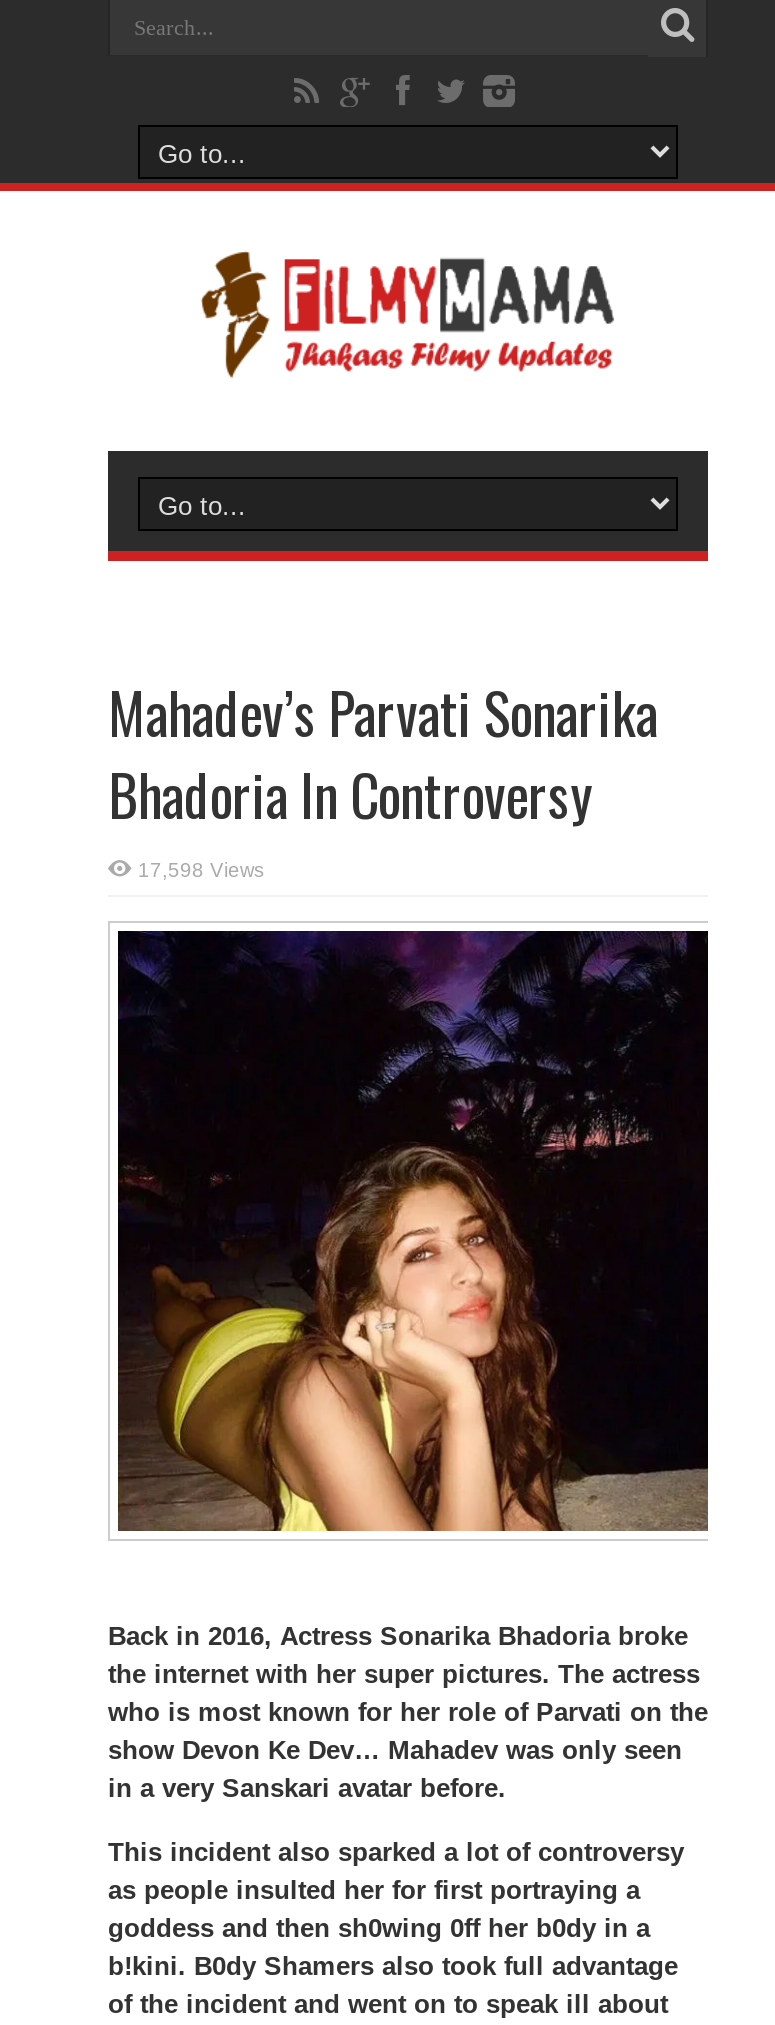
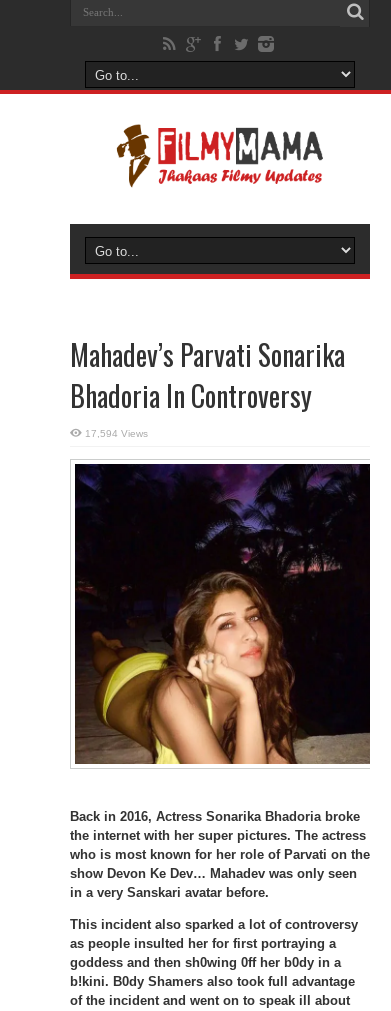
- 17,598 Views
+ 17,594 Views
